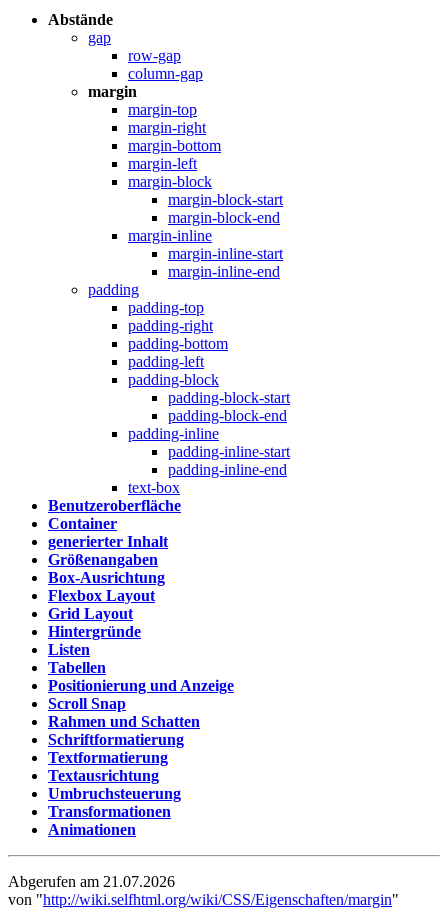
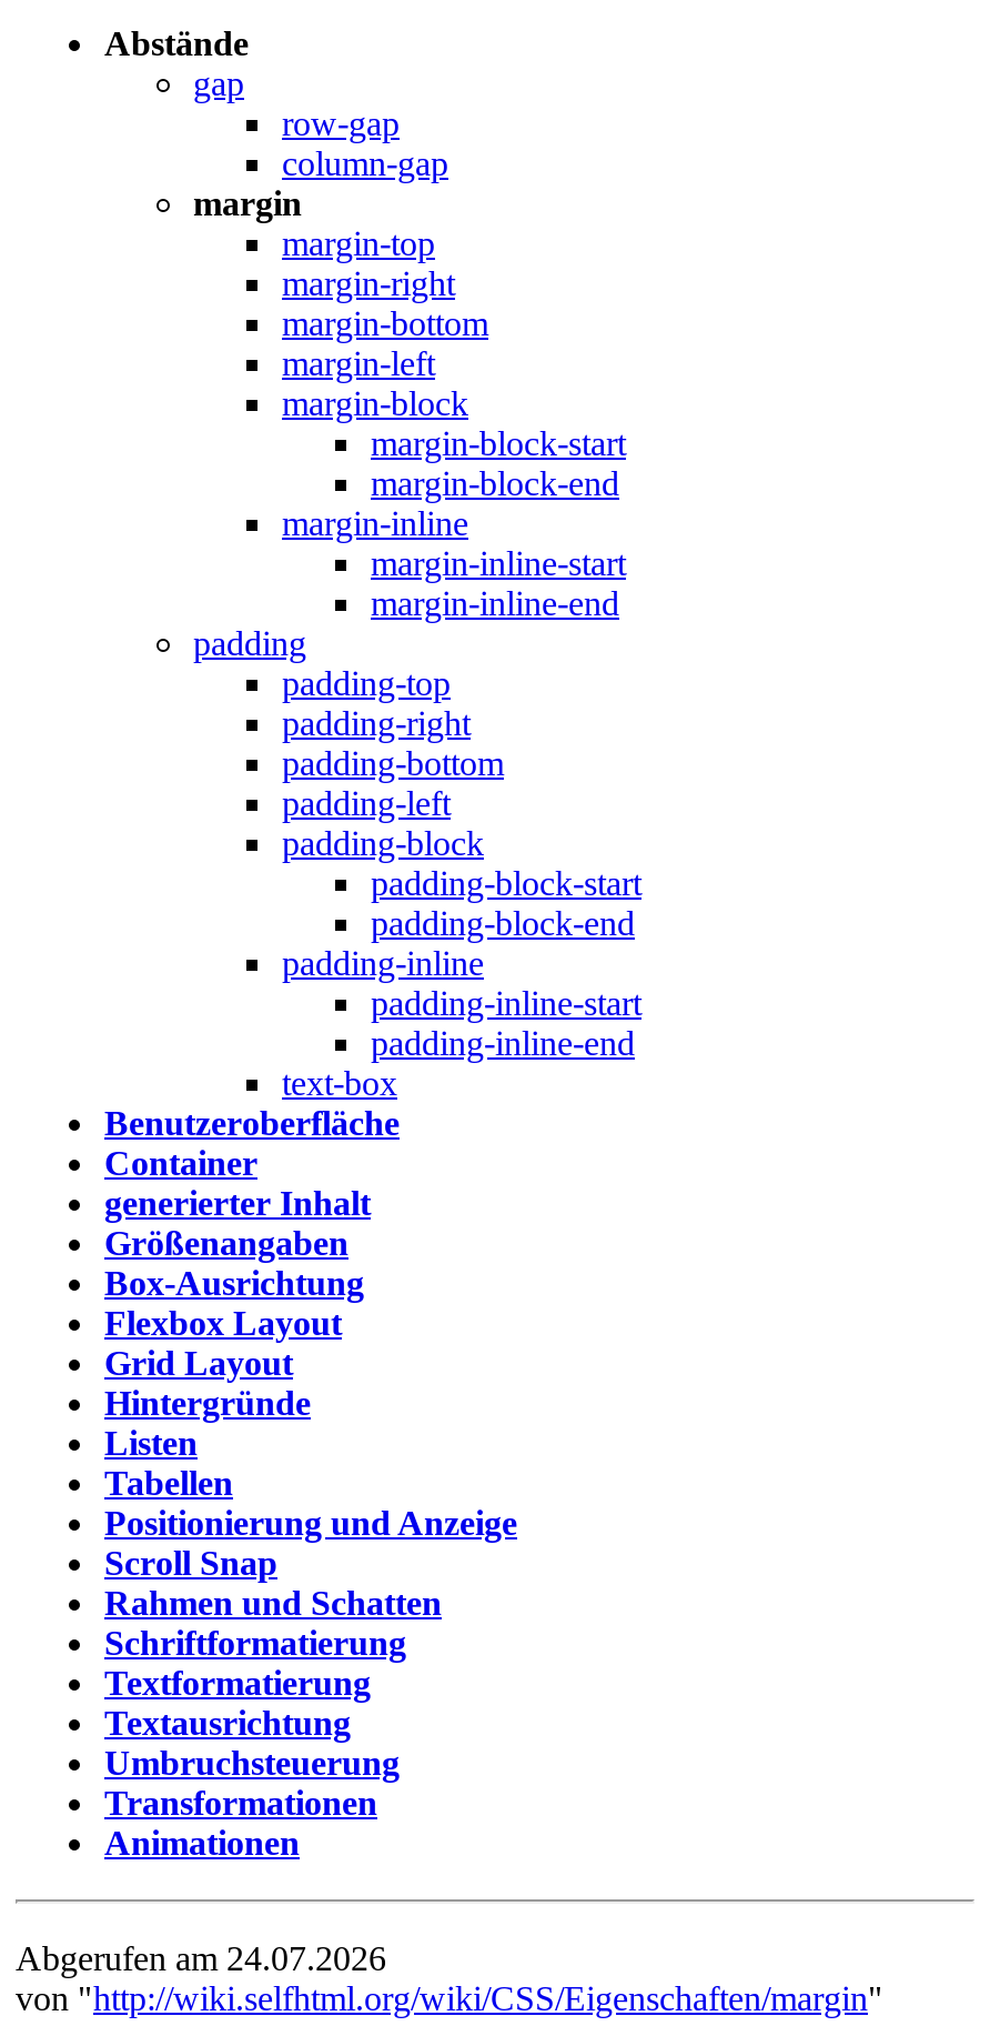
- Abgerufen am 21.07.2026
+ Abgerufen am 24.07.2026
